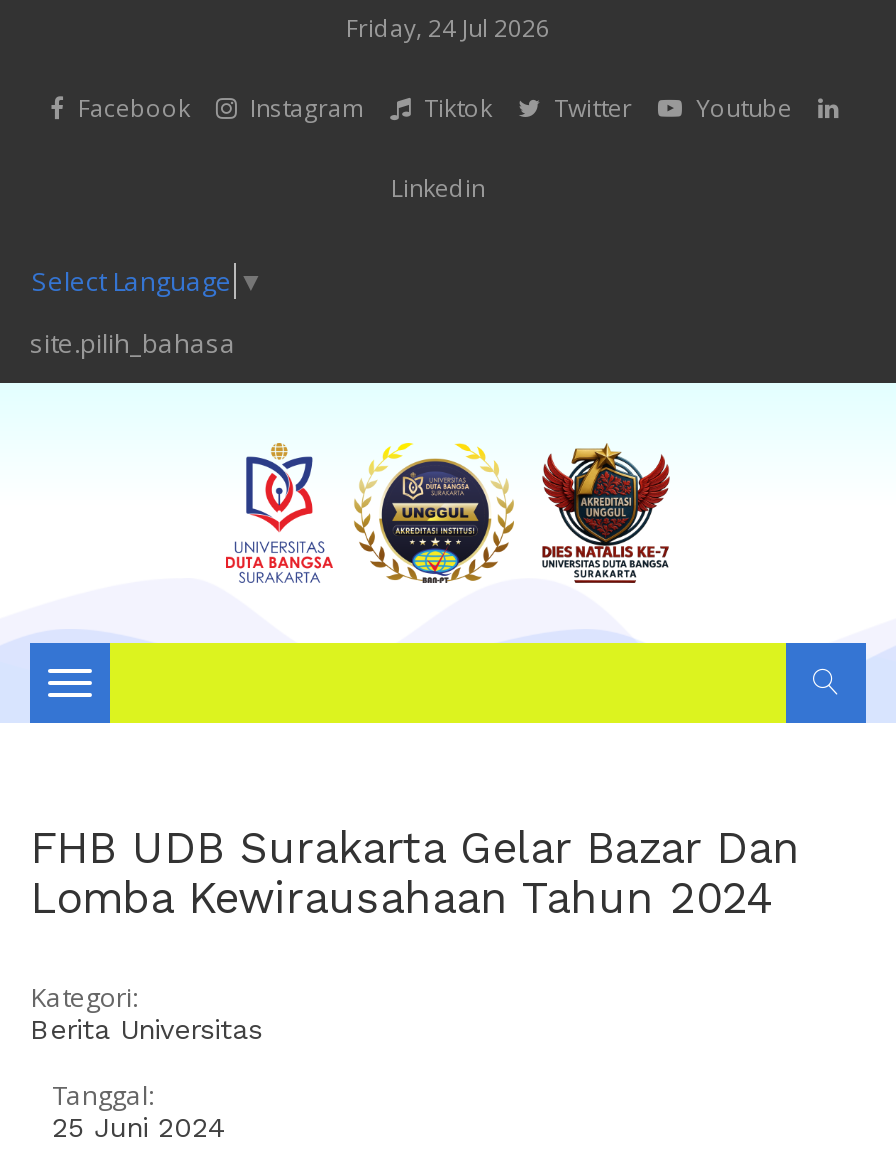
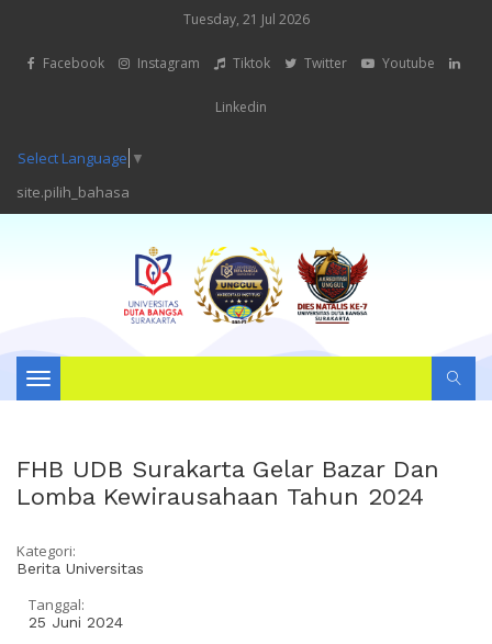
- Friday, 24 Jul 2026
+ Tuesday, 21 Jul 2026
